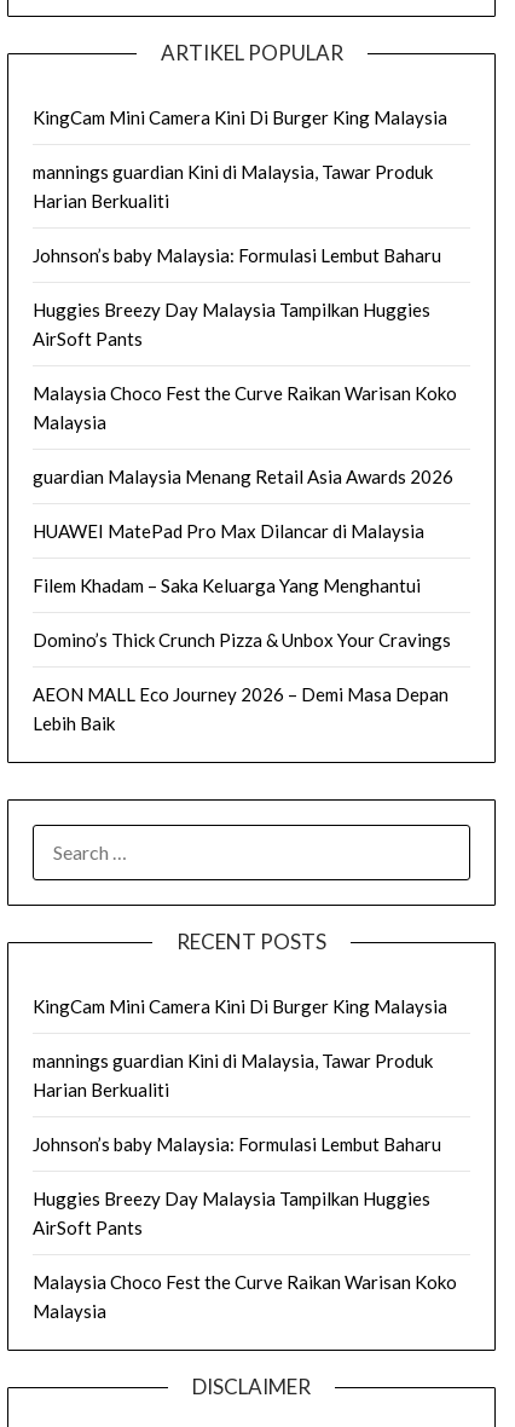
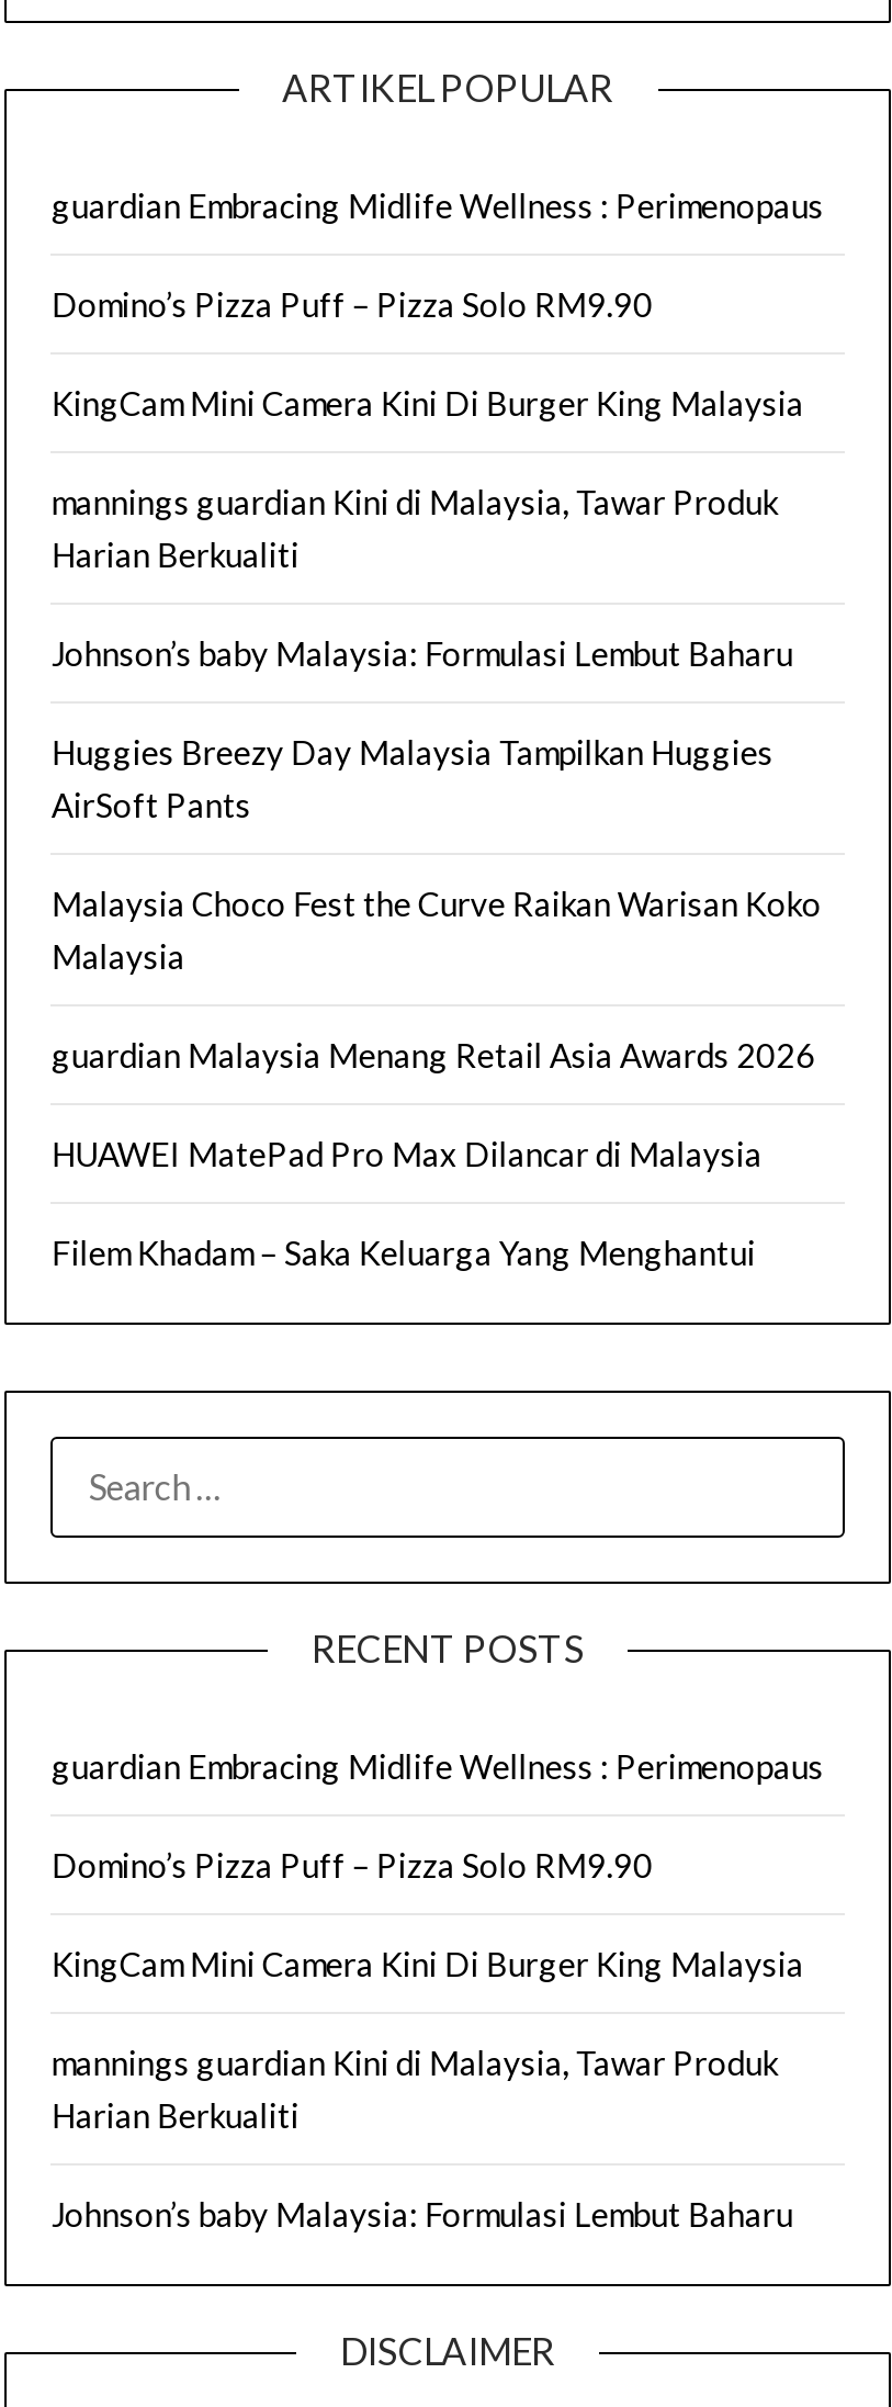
+ guardian Embracing Midlife Wellness : Perimenopaus
+ Domino’s Pizza Puff – Pizza Solo RM9.90

moved down: KingCam Mini Camera Kini Di Burger King Malaysia | mannings guardian Kini di Malaysia, Tawar Produk | Harian Berkualiti | ... | HUAWEI MatePad Pro Max Dilancar di Malaysia | Filem Khadam – Saka Keluarga Yang Menghantui

- Domino’s Thick Crunch Pizza & Unbox Your Cravings
- AEON MALL Eco Journey 2026 – Demi Masa Depan
- Lebih Baik

+ guardian Embracing Midlife Wellness : Perimenopaus
+ Domino’s Pizza Puff – Pizza Solo RM9.90

moved down: KingCam Mini Camera Kini Di Burger King Malaysia | mannings guardian Kini di Malaysia, Tawar Produk | Harian Berkualiti | Johnson’s baby Malaysia: Formulasi Lembut Baharu

- Huggies Breezy Day Malaysia Tampilkan Huggies
- AirSoft Pants
- Malaysia Choco Fest the Curve Raikan Warisan Koko
- Malaysia
